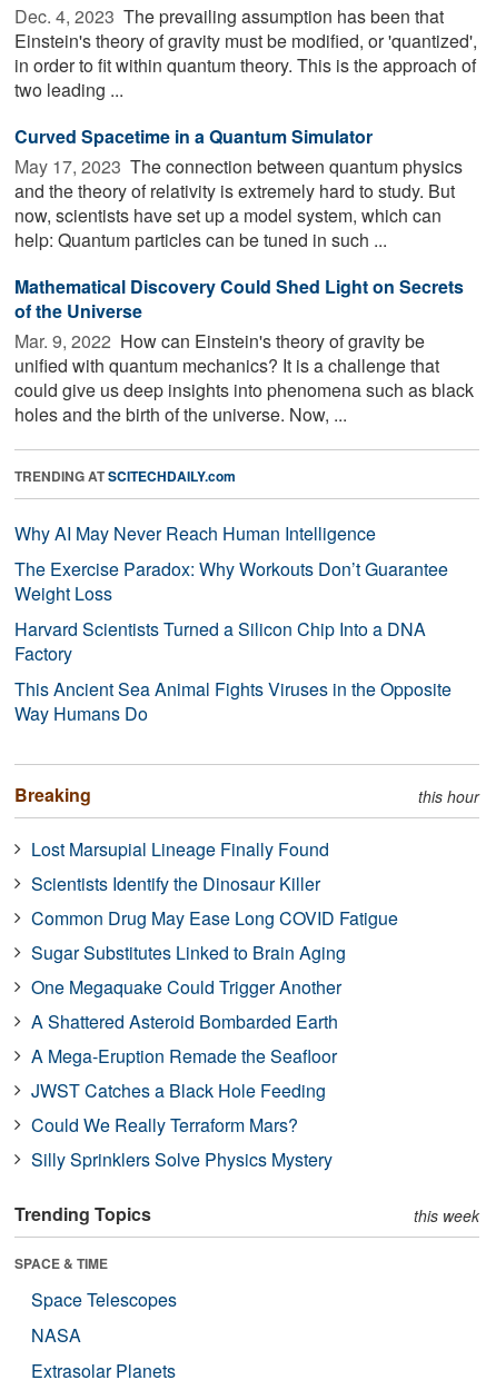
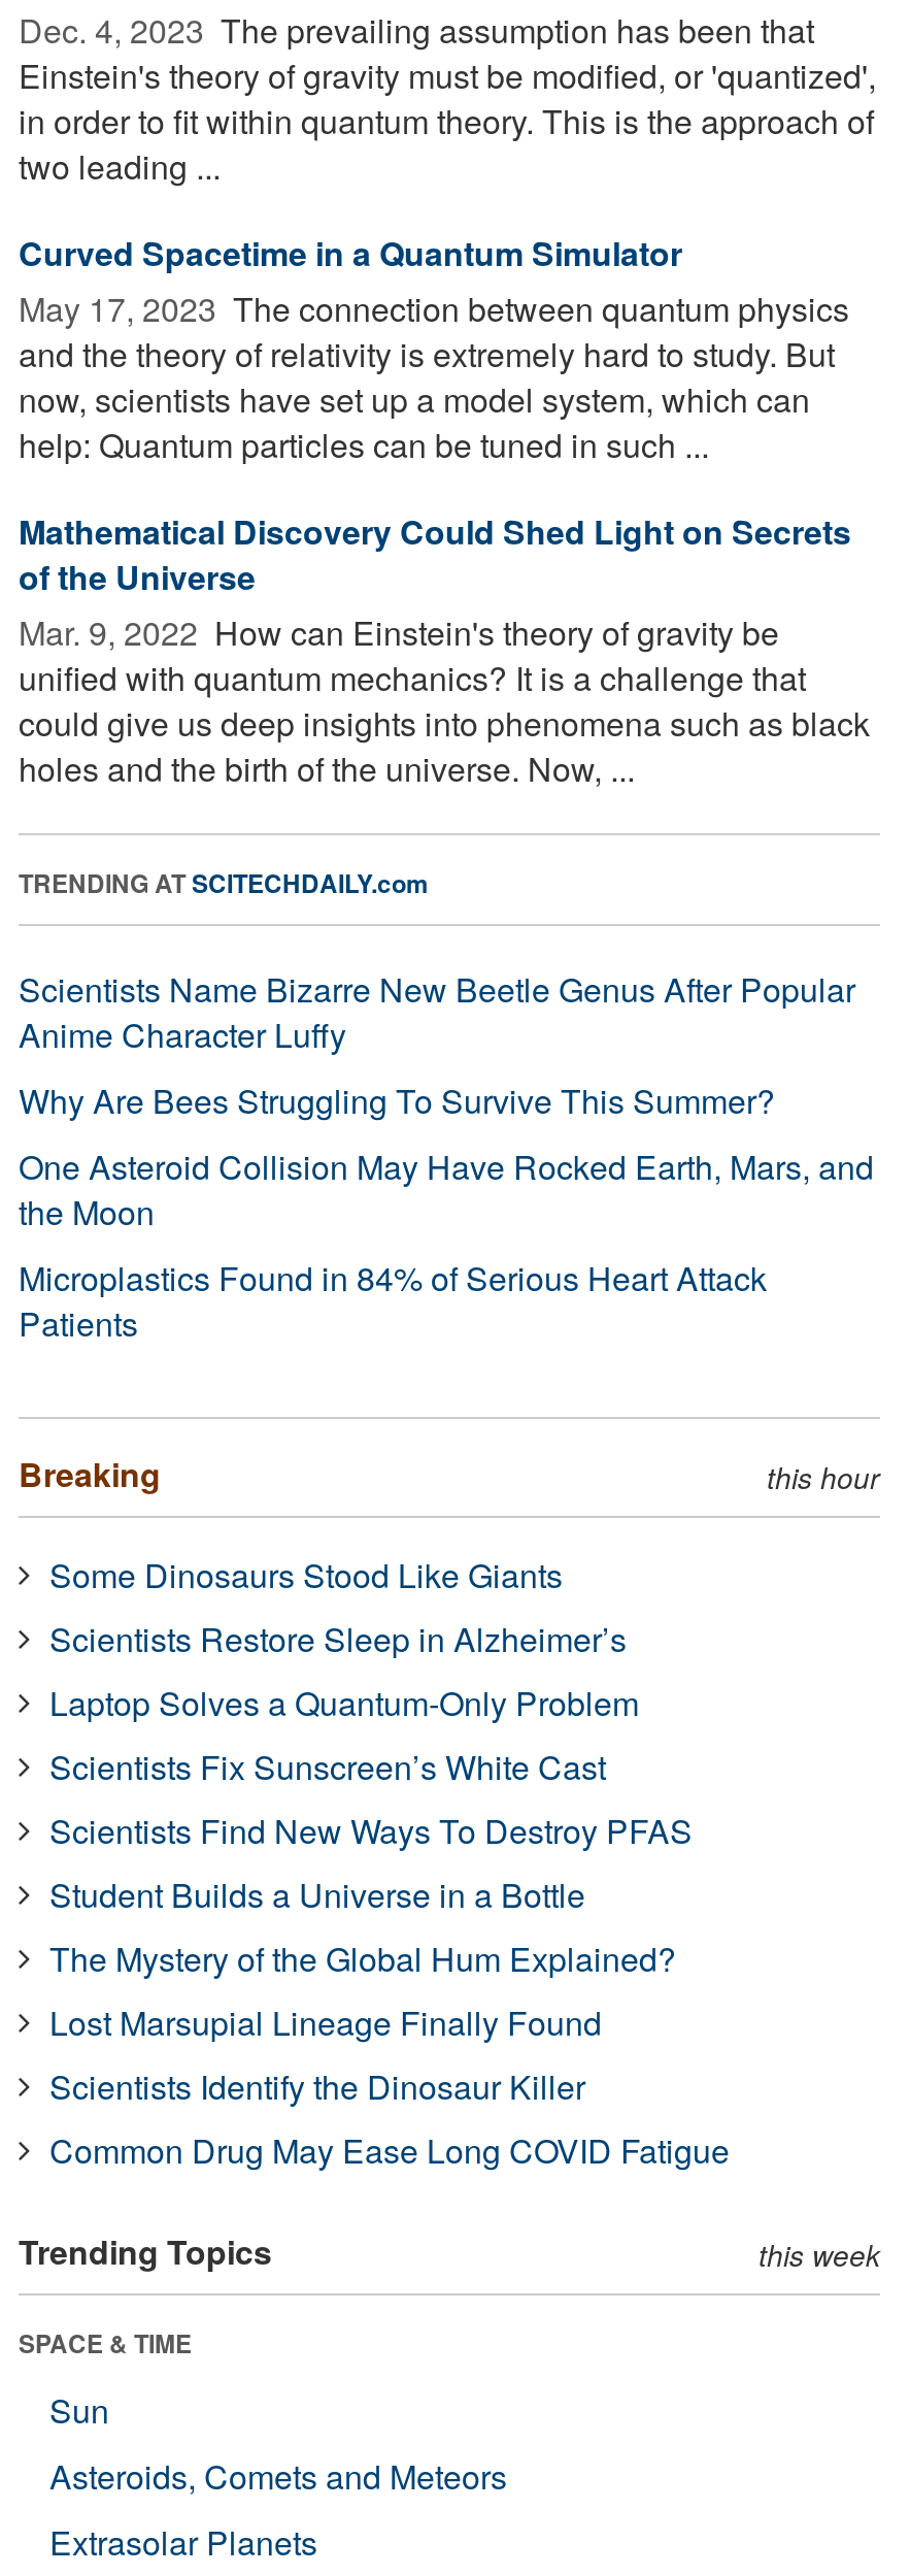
- Why AI May Never Reach Human Intelligence
- The Exercise Paradox: Why Workouts Don’t Guarantee
- Weight Loss
- Harvard Scientists Turned a Silicon Chip Into a DNA
- Factory
- This Ancient Sea Animal Fights Viruses in the Opposite
- Way Humans Do
+ Scientists Name Bizarre New Beetle Genus After Popular
+ Anime Character Luffy
+ Why Are Bees Struggling To Survive This Summer?
+ One Asteroid Collision May Have Rocked Earth, Mars, and
+ the Moon
+ Microplastics Found in 84% of Serious Heart Attack
+ Patients

+ Some Dinosaurs Stood Like Giants
+ Scientists Restore Sleep in Alzheimer’s
+ Laptop Solves a Quantum-Only Problem
+ Scientists Fix Sunscreen’s White Cast
+ Scientists Find New Ways To Destroy PFAS
+ Student Builds a Universe in a Bottle
+ The Mystery of the Global Hum Explained?

moved down: Lost Marsupial Lineage Finally Found | Scientists Identify the Dinosaur Killer | Common Drug May Ease Long COVID Fatigue

- Sugar Substitutes Linked to Brain Aging
- One Megaquake Could Trigger Another
- A Shattered Asteroid Bombarded Earth
- A Mega-Eruption Remade the Seafloor
- JWST Catches a Black Hole Feeding
- Could We Really Terraform Mars?
- Silly Sprinklers Solve Physics Mystery

- Space Telescopes
- NASA
+ Sun
+ Asteroids, Comets and Meteors
